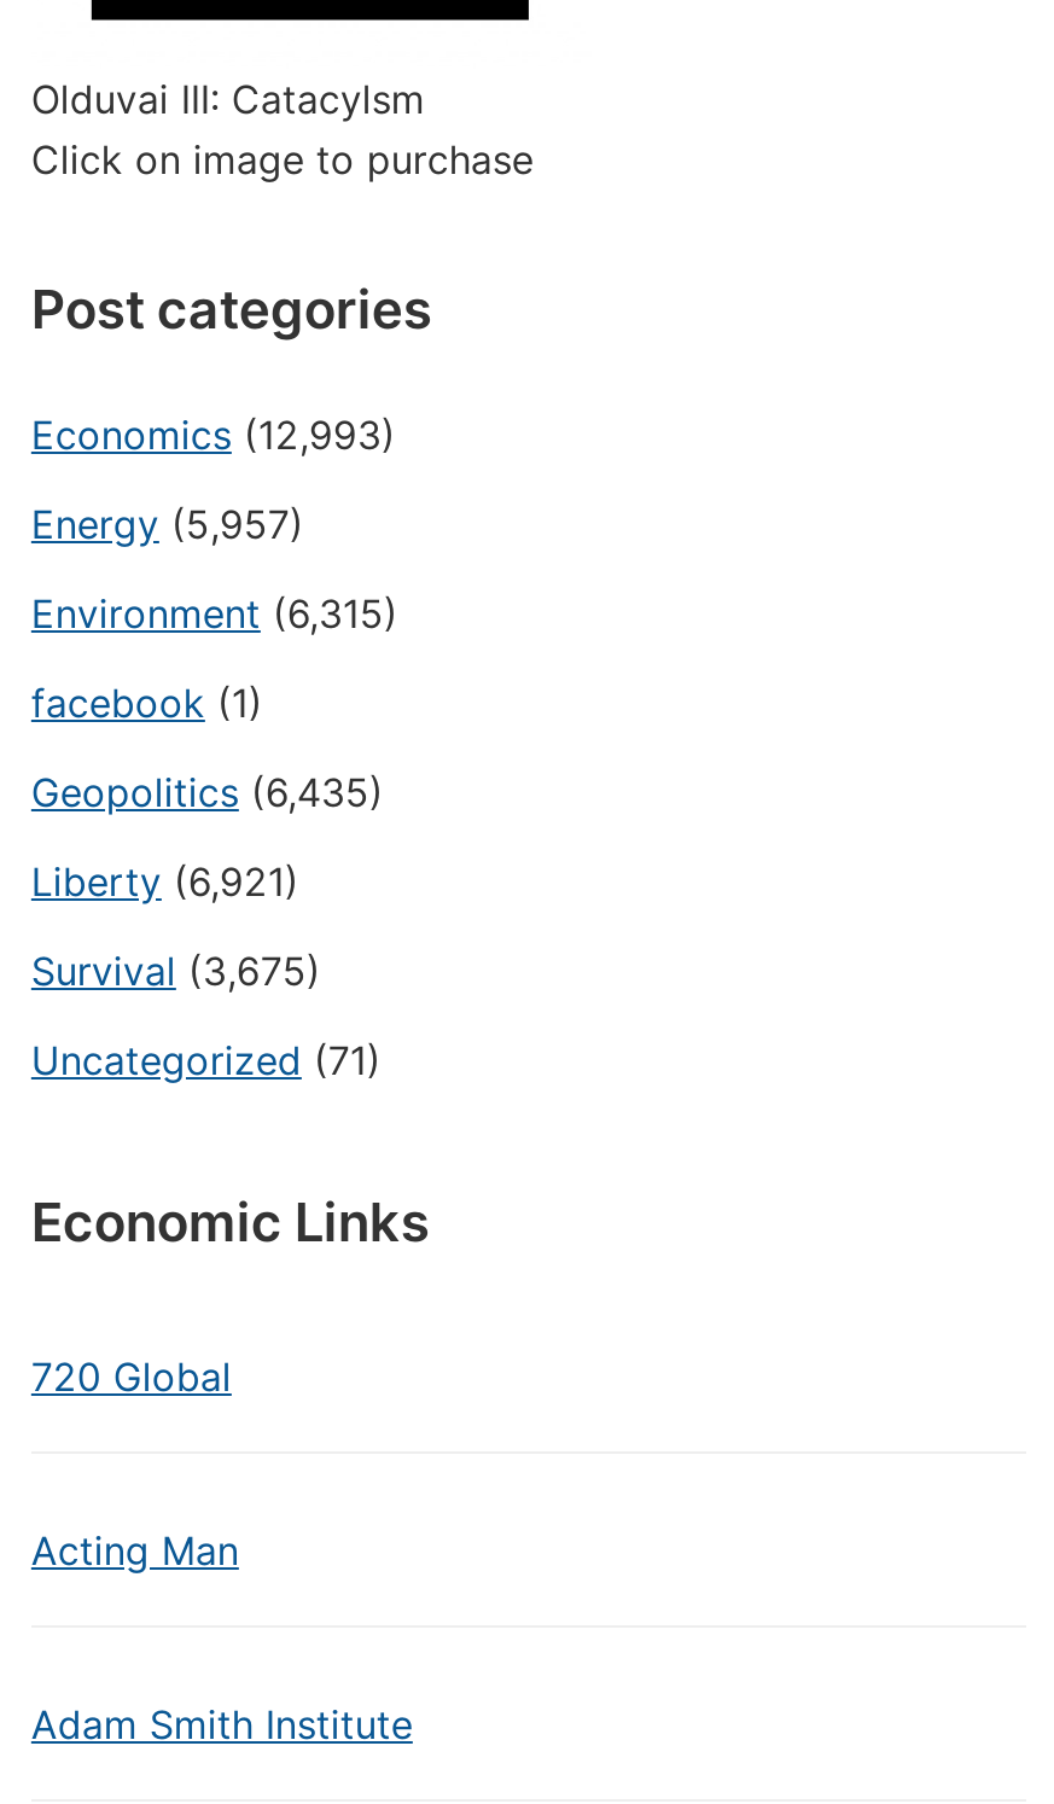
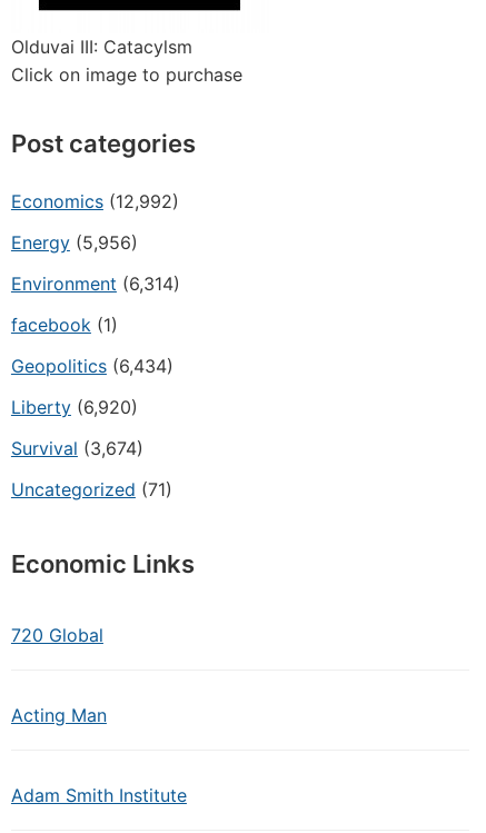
- Economics (12,993)
+ Economics (12,992)

- Energy (5,957)
+ Energy (5,956)

- Environment (6,315)
+ Environment (6,314)

- Geopolitics (6,435)
+ Geopolitics (6,434)

- Liberty (6,921)
+ Liberty (6,920)

- Survival (3,675)
+ Survival (3,674)
